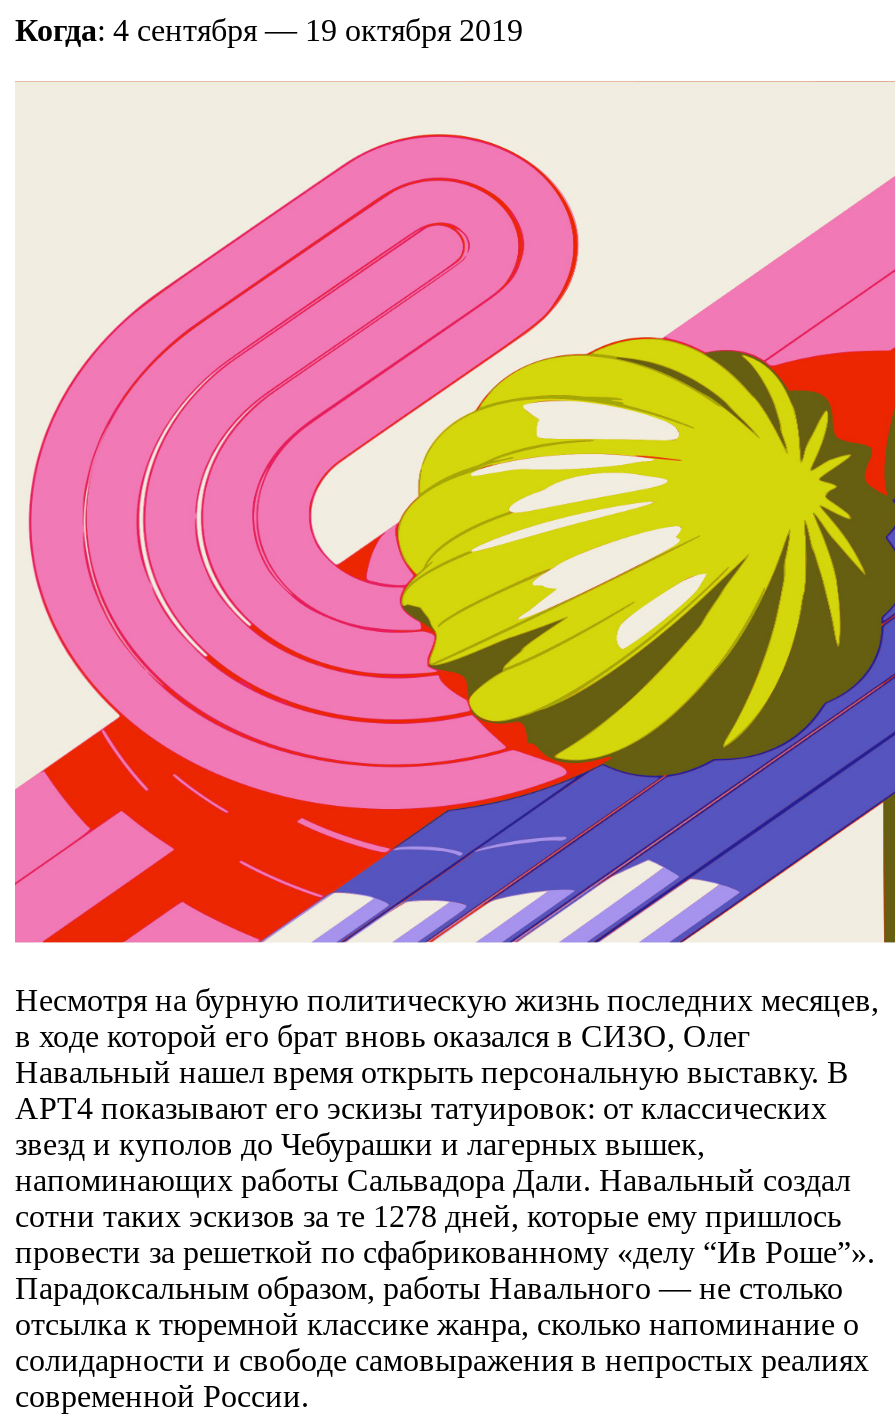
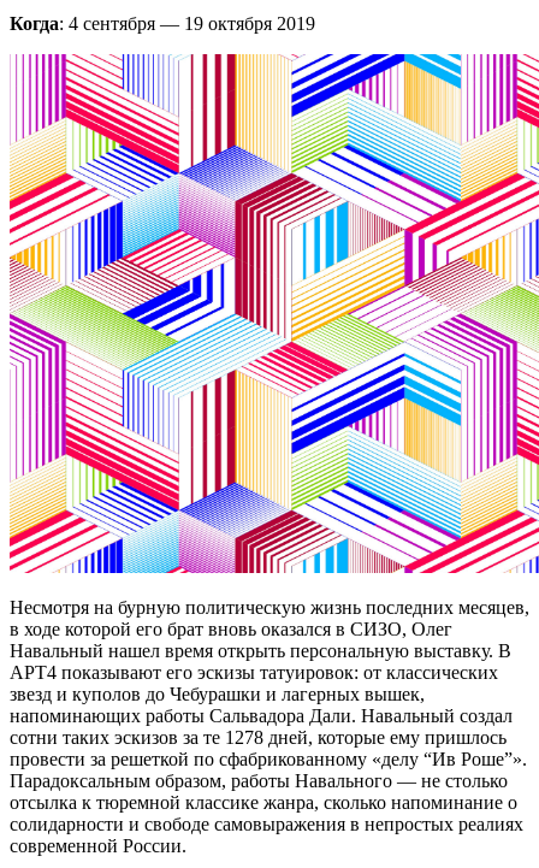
- [image]
+ [image]
